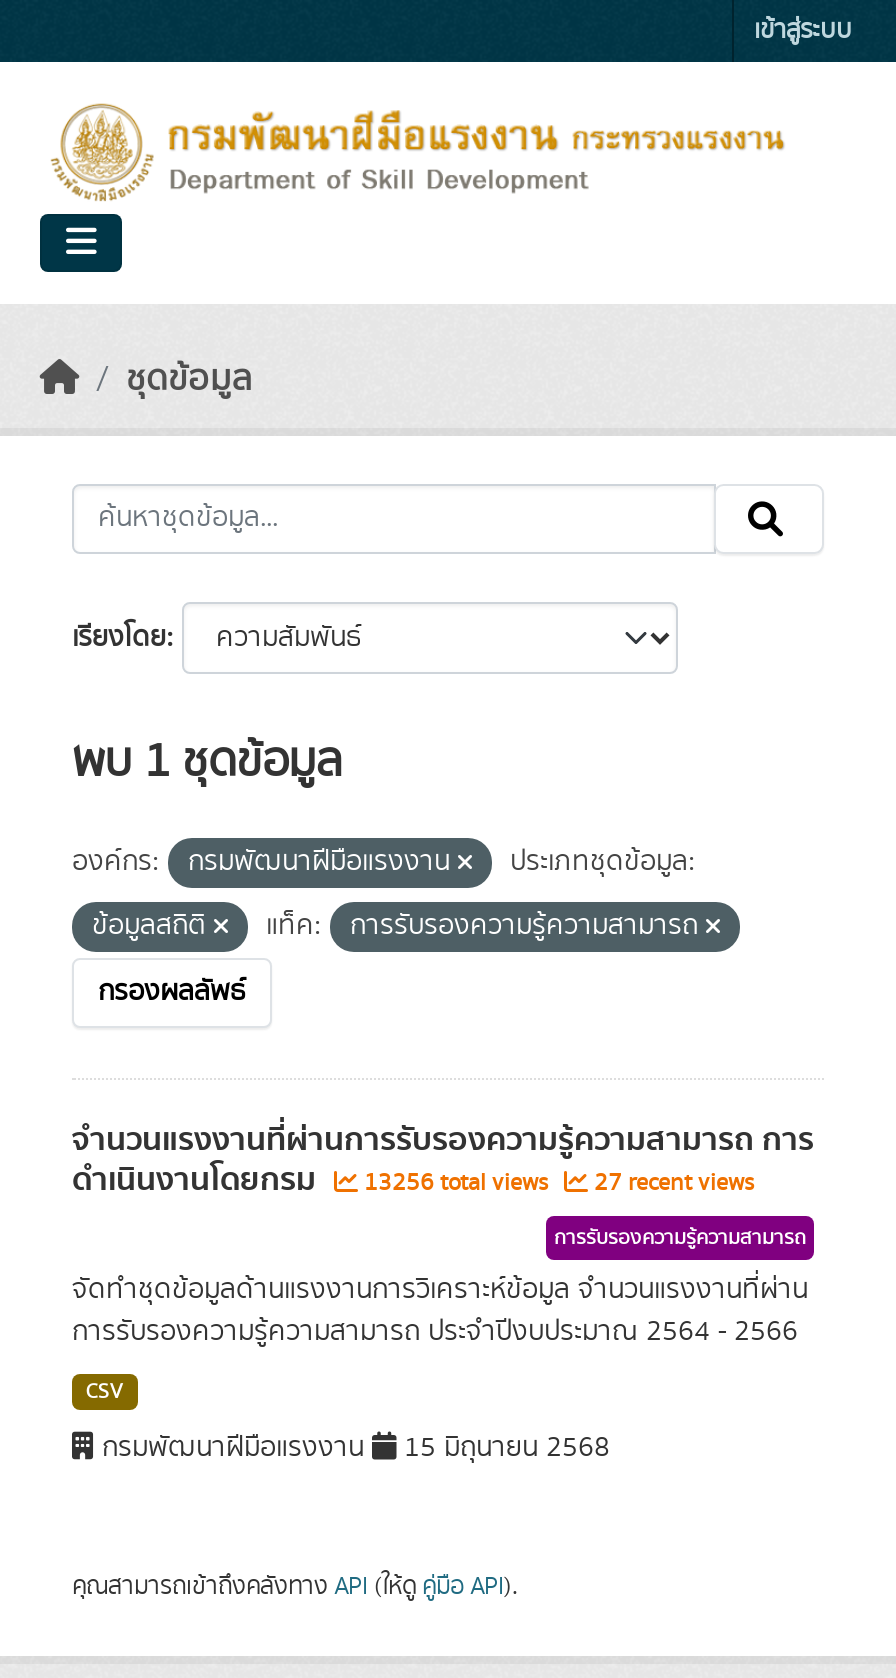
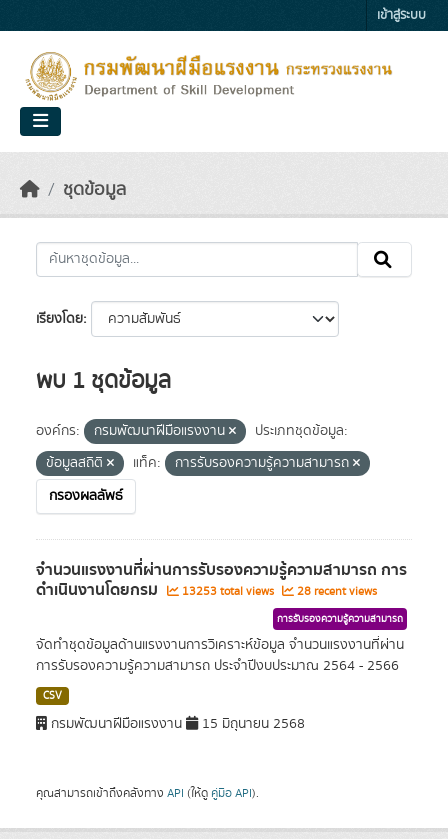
- 13256 total views
+ 13253 total views

- 27 recent views
+ 28 recent views
